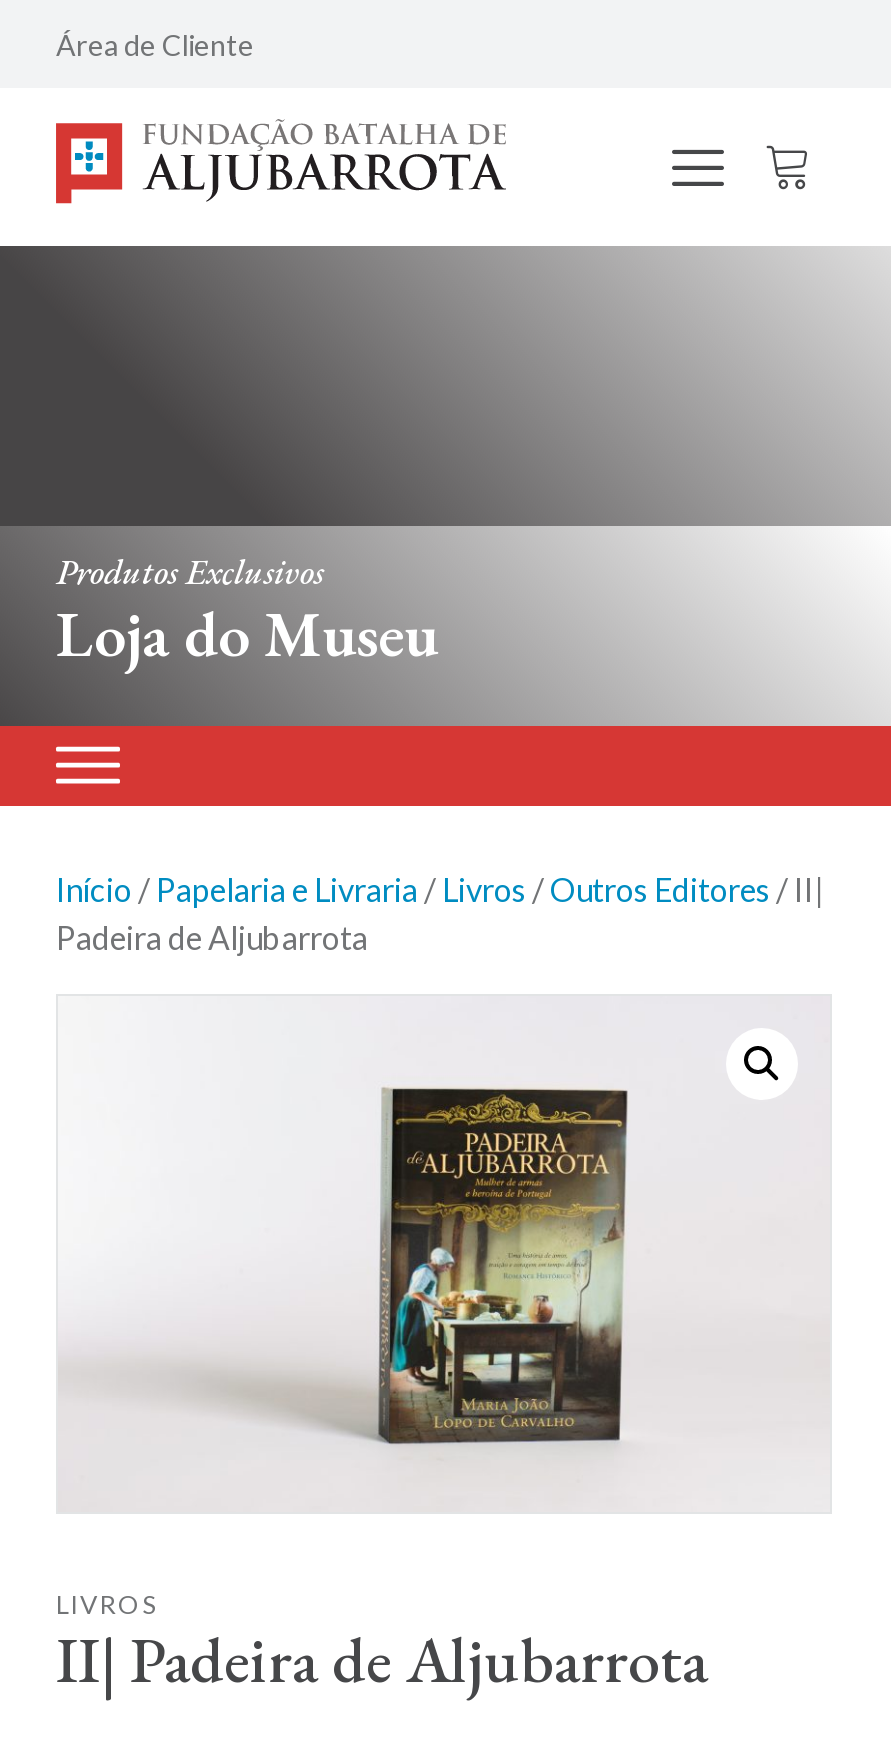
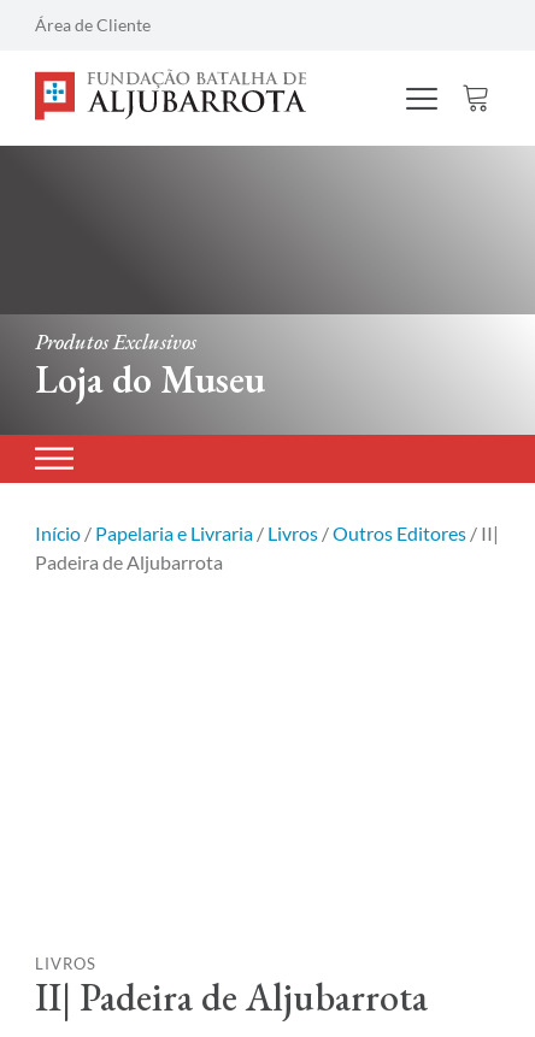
- [image]
